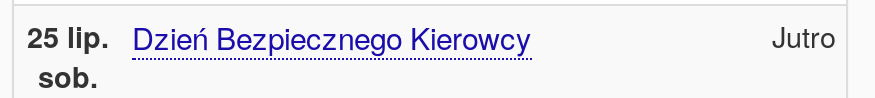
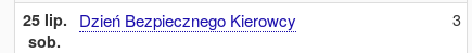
- Jutro
+ 3
